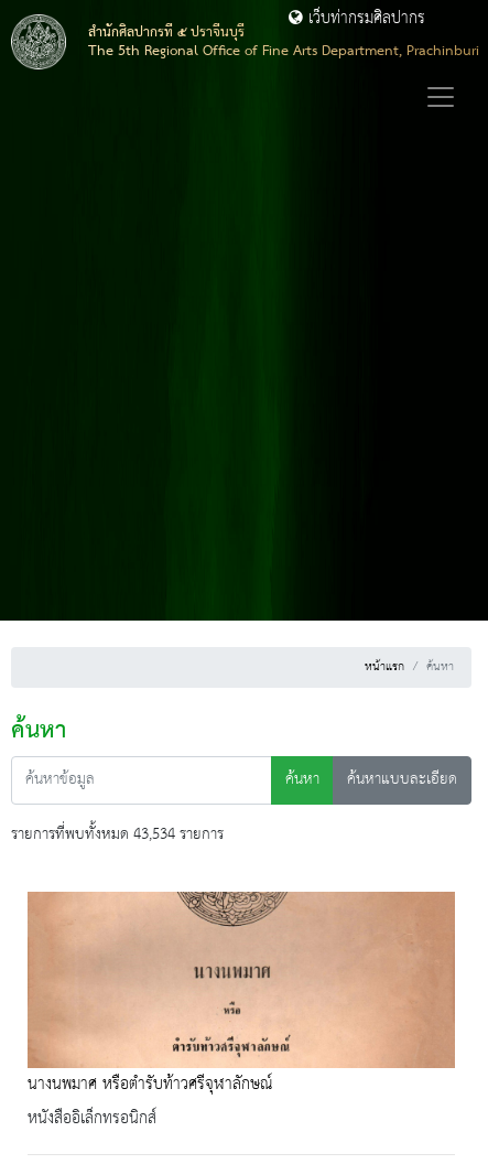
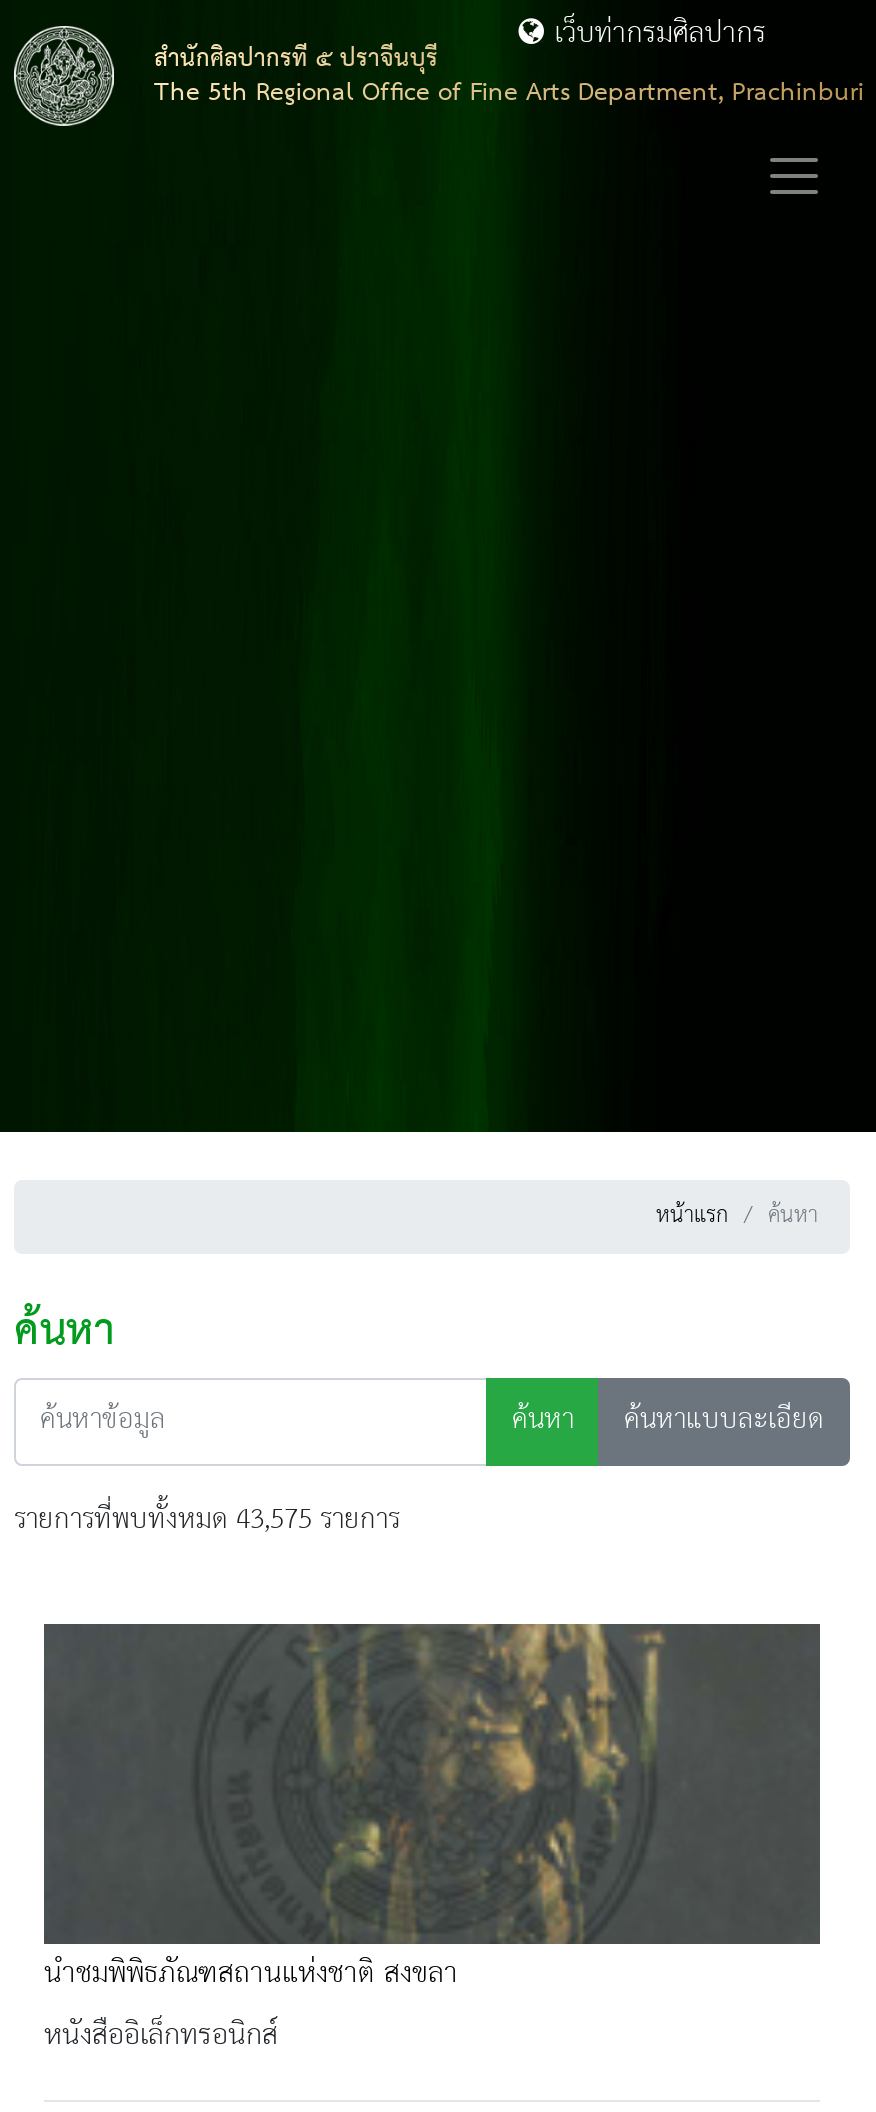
- รายการที่พบทั้งหมด 43,534 รายการ
+ รายการที่พบทั้งหมด 43,575 รายการ

- [image]
- นางนพมาศ หรือตำรับท้าวศรีจุฬาลักษณ์
+ [image]
+ นำชมพิพิธภัณฑสถานแห่งชาติ สงขลา
